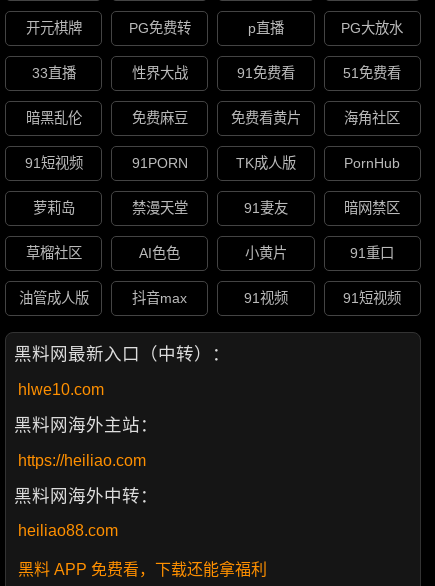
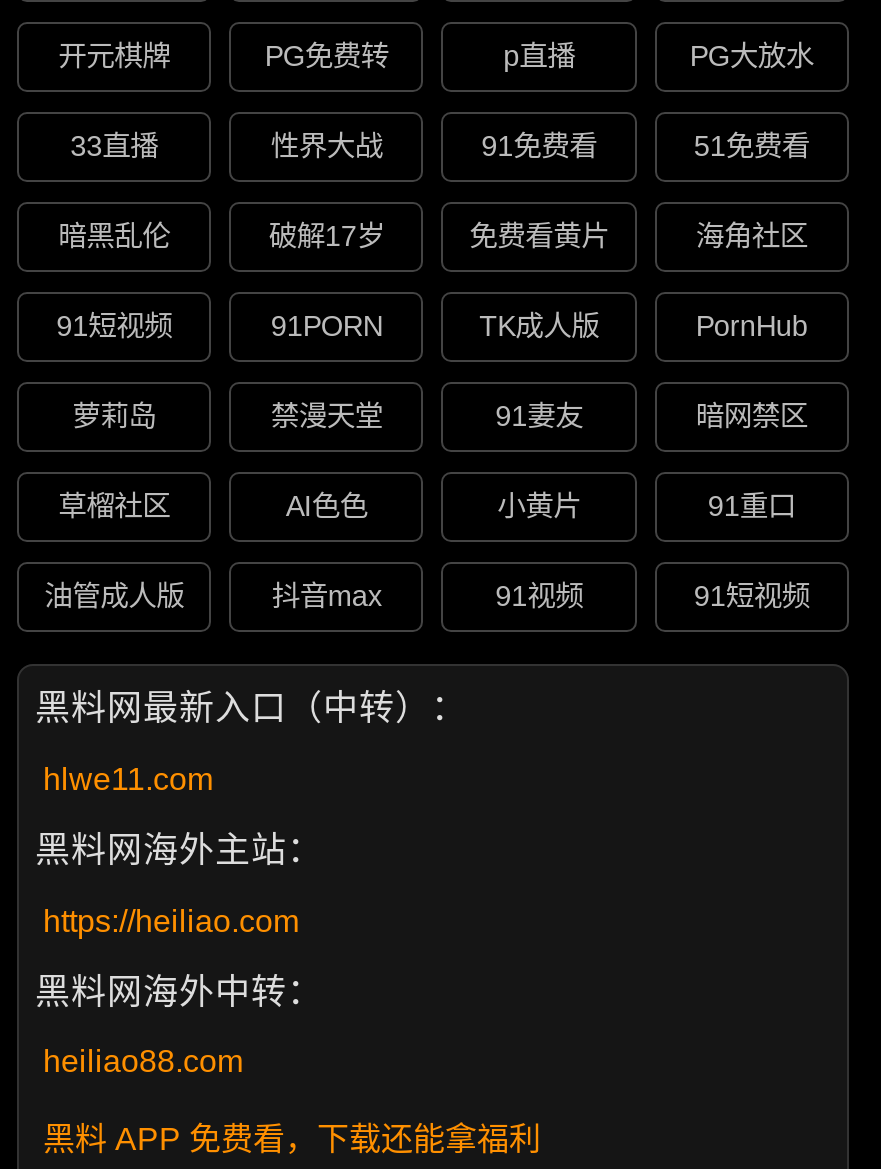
- 免费麻豆
+ 破解17岁

- hlwe10.com
+ hlwe11.com
